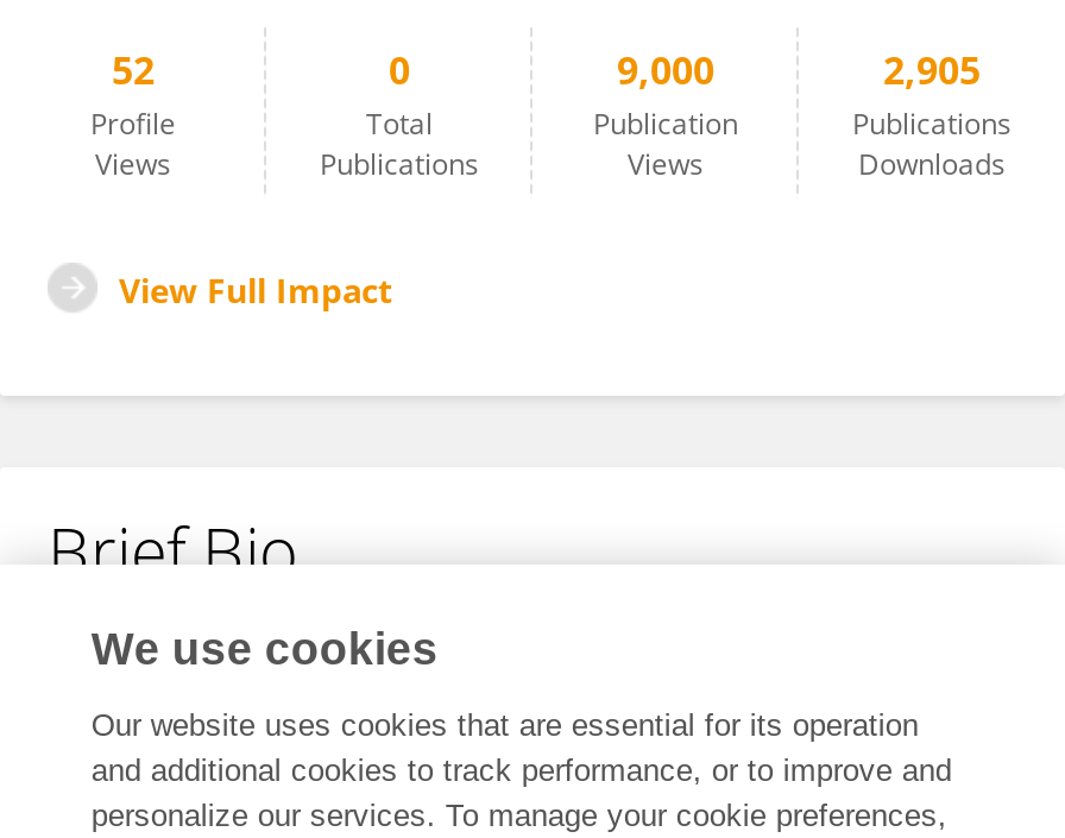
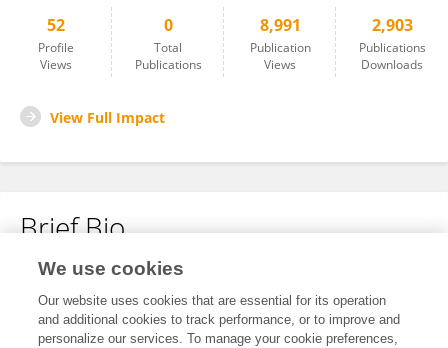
- 9,000
+ 8,991

- 2,905
+ 2,903
